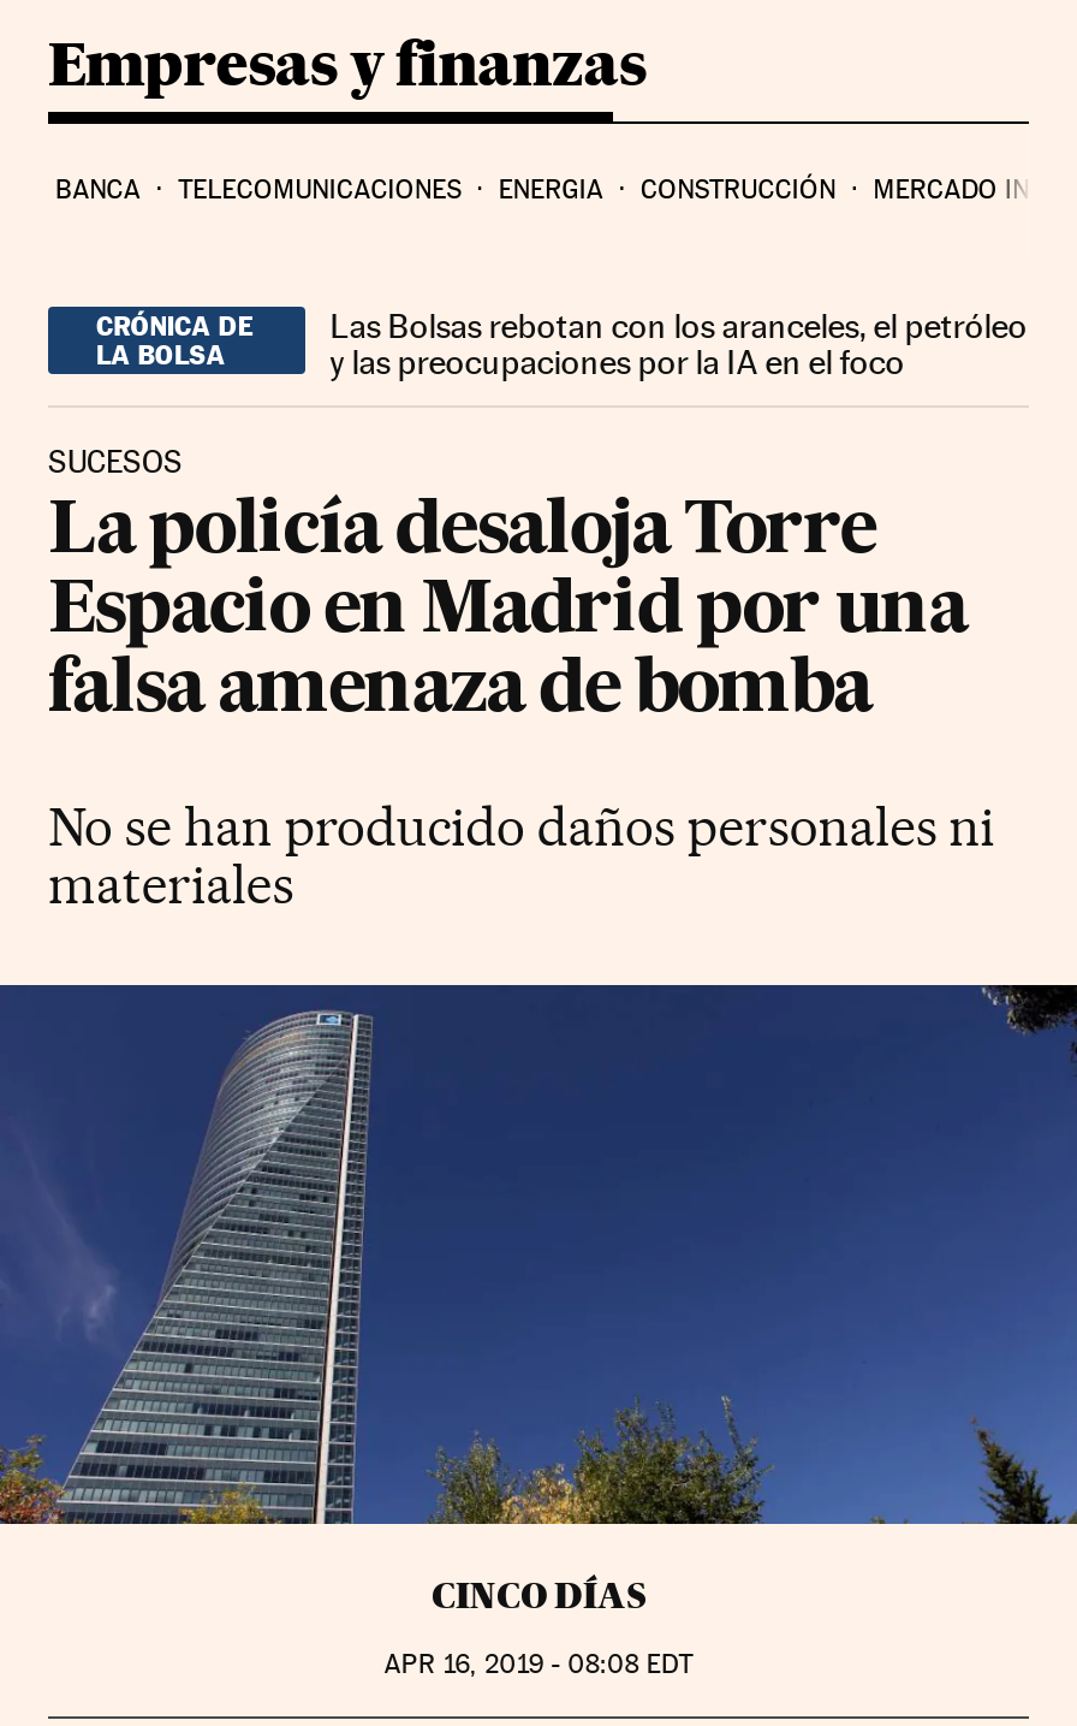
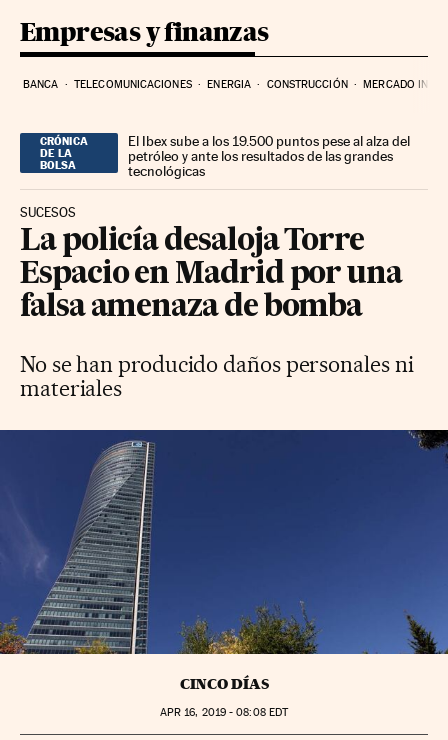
- Las Bolsas rebotan con los aranceles, el petróleo
- y las preocupaciones por la IA en el foco
+ El Ibex sube a los 19.500 puntos pese al alza del
+ petróleo y ante los resultados de las grandes
+ tecnológicas
